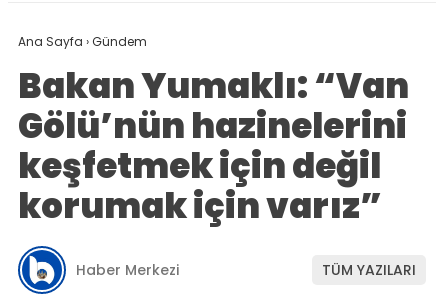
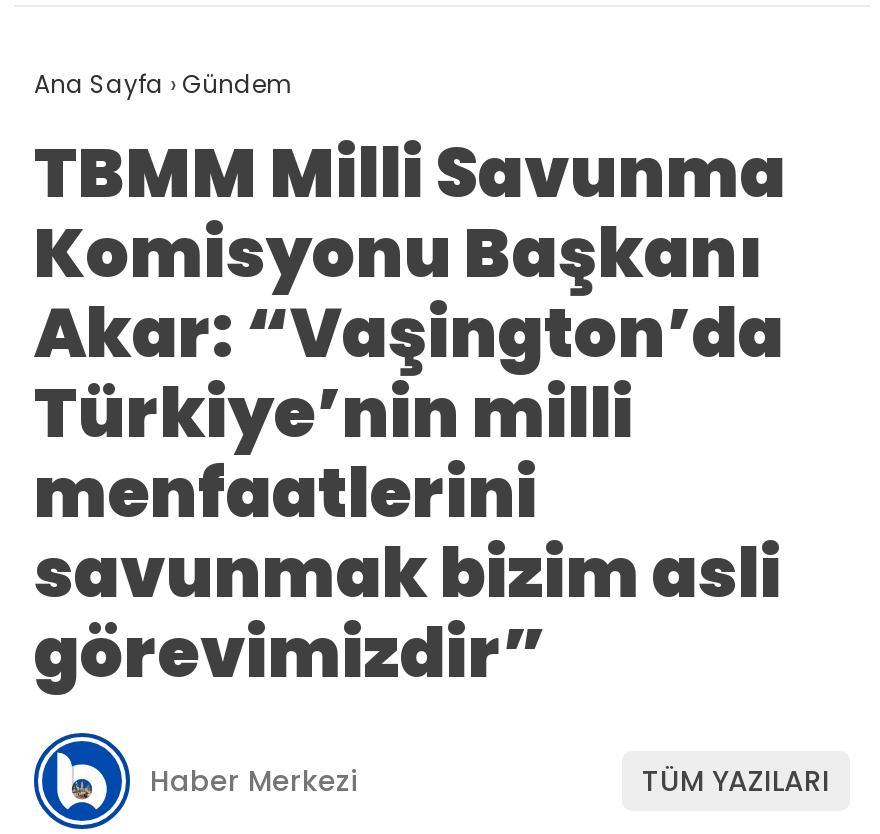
- Bakan Yumaklı: “Van
- Gölü’nün hazinelerini
- keşfetmek için değil
- korumak için varız”
+ TBMM Milli Savunma
+ Komisyonu Başkanı
+ Akar: “Vaşington’da
+ Türkiye’nin milli
+ menfaatlerini
+ savunmak bizim asli
+ görevimizdir”
